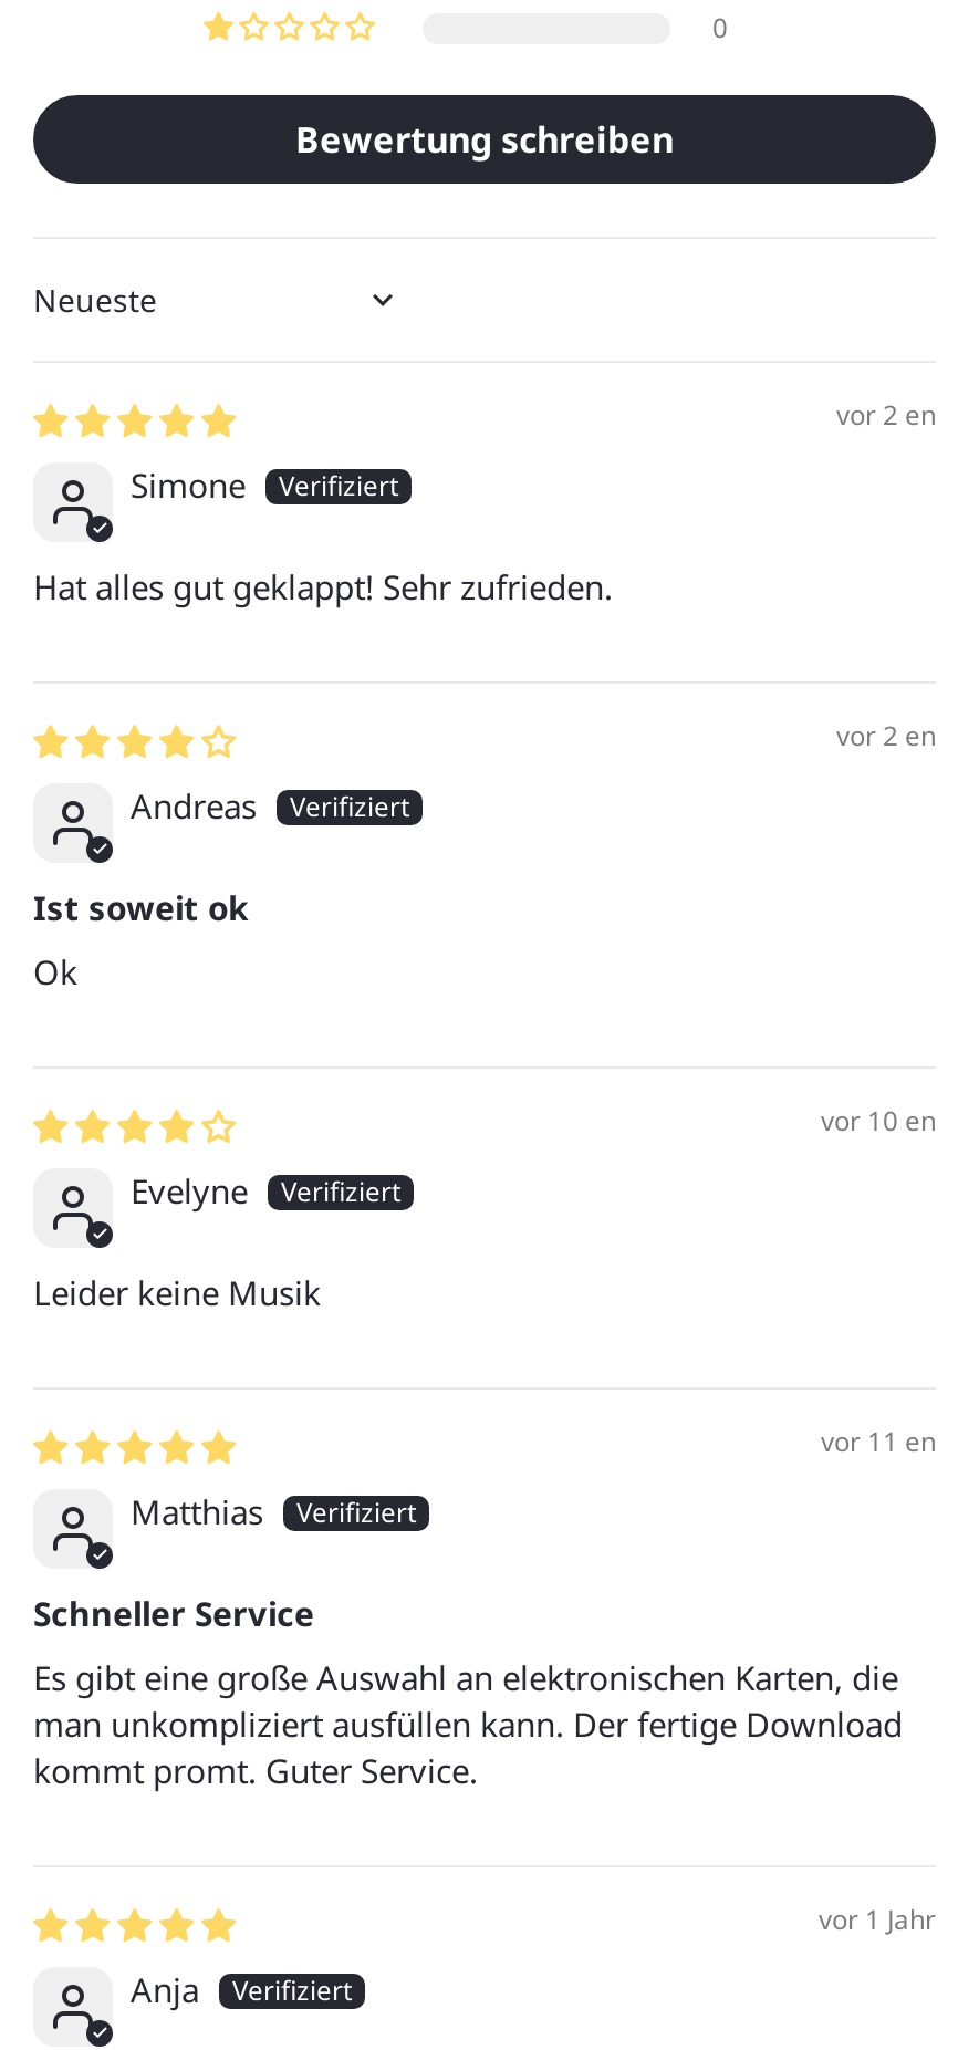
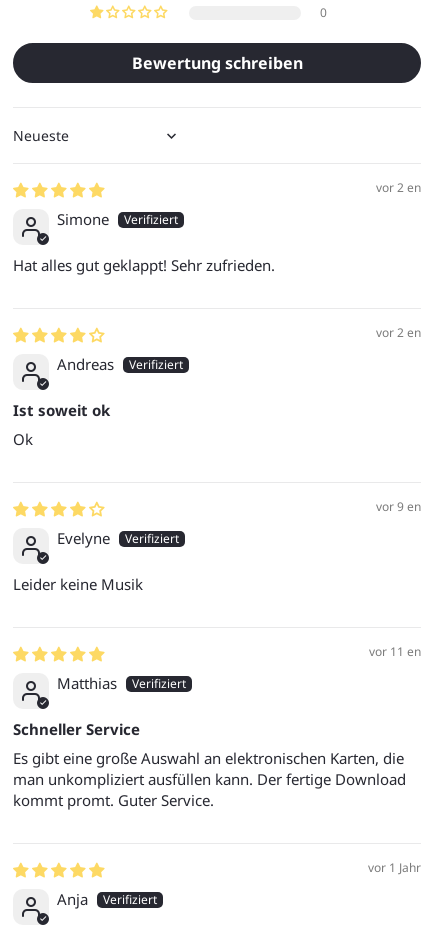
- vor 10 en
+ vor 9 en
